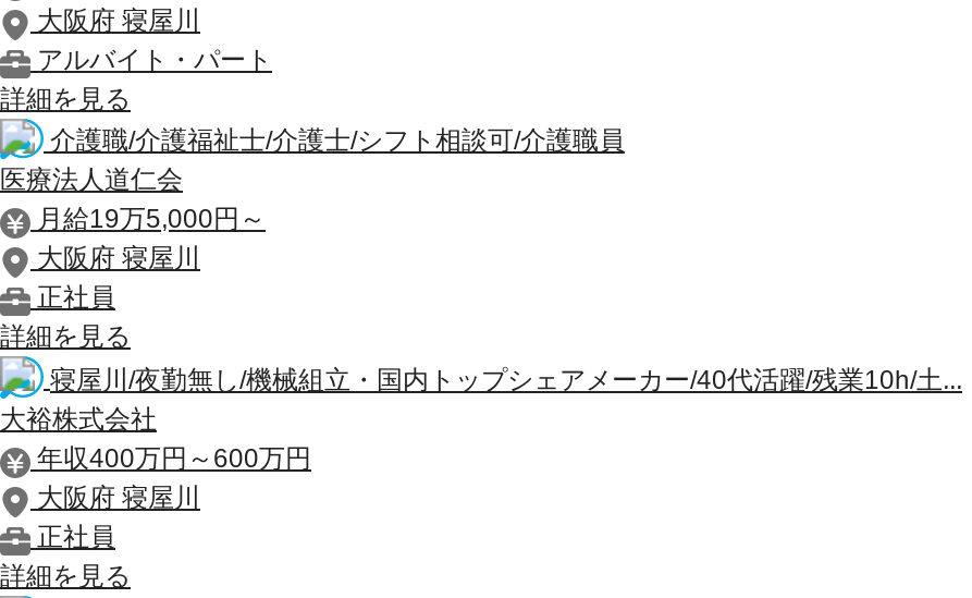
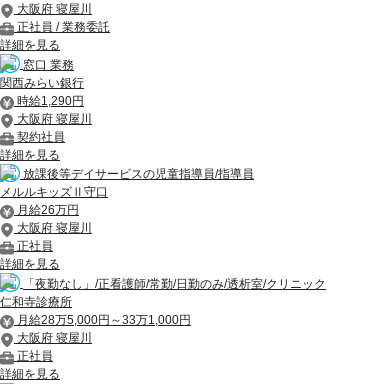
- アルバイト・パート
+ 正社員 / 業務委託

- 介護職/介護福祉士/介護士/シフト相談可/介護職員
- 医療法人道仁会
- 月給19万5,000円～
+ 窓口 業務
+ 関西みらい銀行
+ 時給1,290円
+ 大阪府 寝屋川
+ 契約社員
+ 詳細を見る
+ 放課後等デイサービスの児童指導員/指導員
+ メルルキッズⅡ守口
+ 月給26万円

- 寝屋川/夜勤無し/機械組立・国内トップシェアメーカー/40代活躍/残業10h/土...
- 大裕株式会社
- 年収400万円～600万円
+ 「夜勤なし」/正看護師/常勤/日勤のみ/透析室/クリニック
+ 仁和寺診療所
+ 月給28万5,000円～33万1,000円
